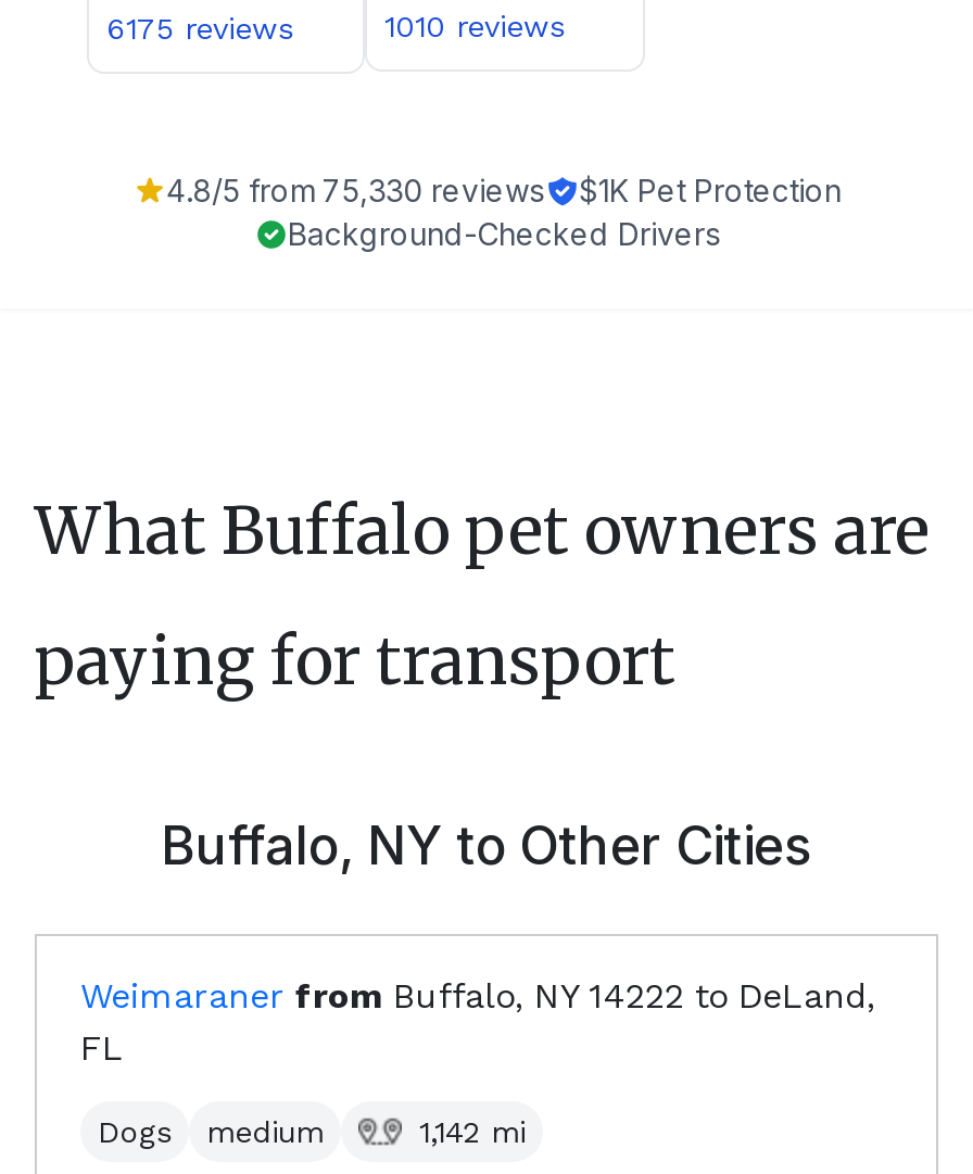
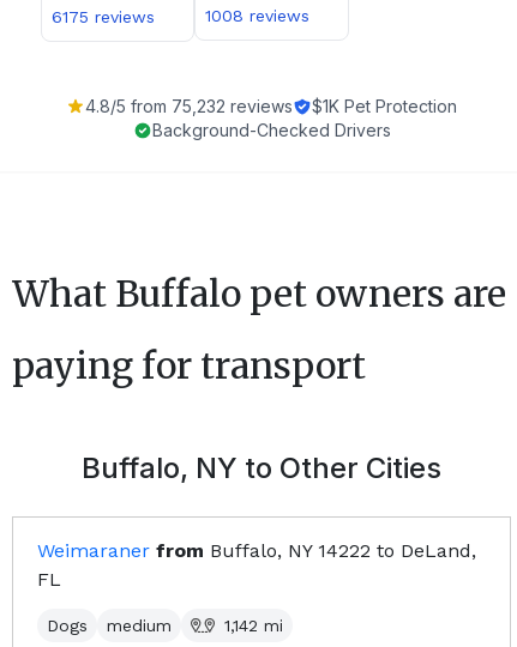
- 1010 reviews
+ 1008 reviews

- 4.8/5 from 75,330 reviews $1K Pet Protection
+ 4.8/5 from 75,232 reviews $1K Pet Protection
